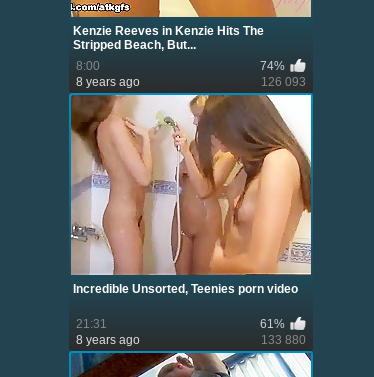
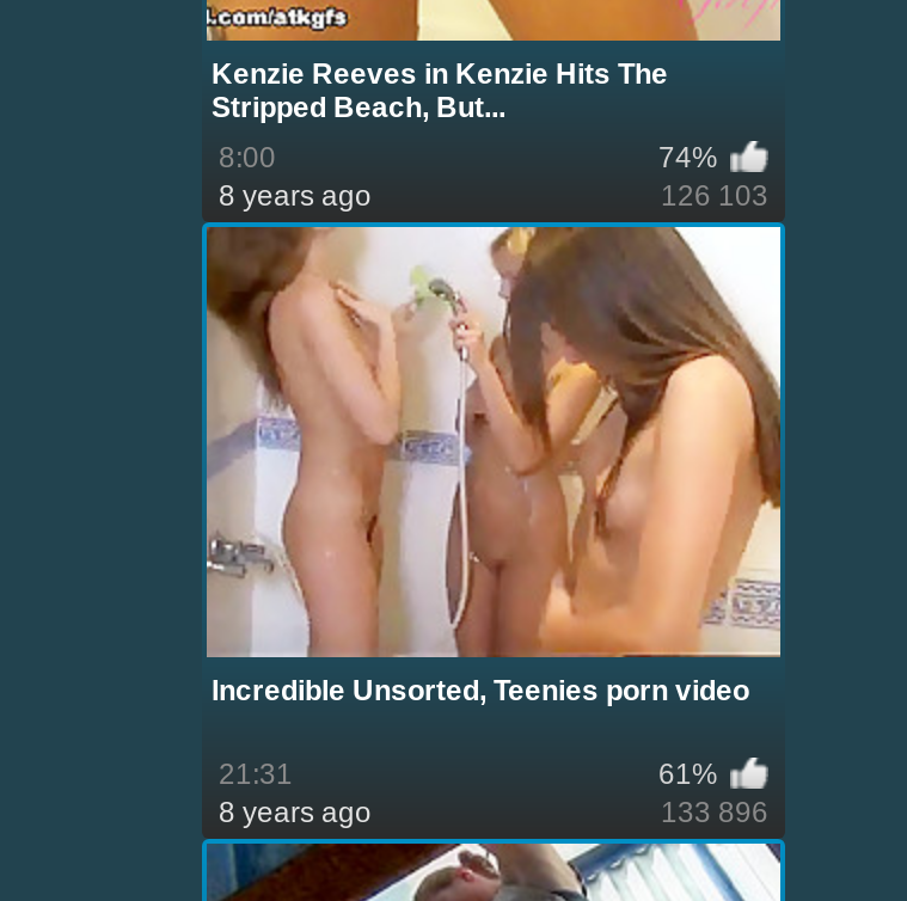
- 126 093
+ 126 103

- 133 880
+ 133 896
